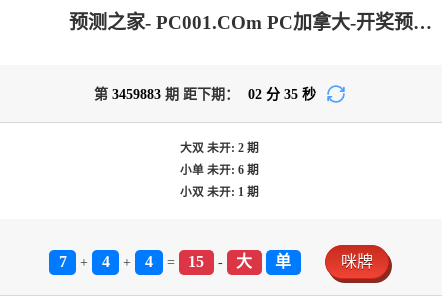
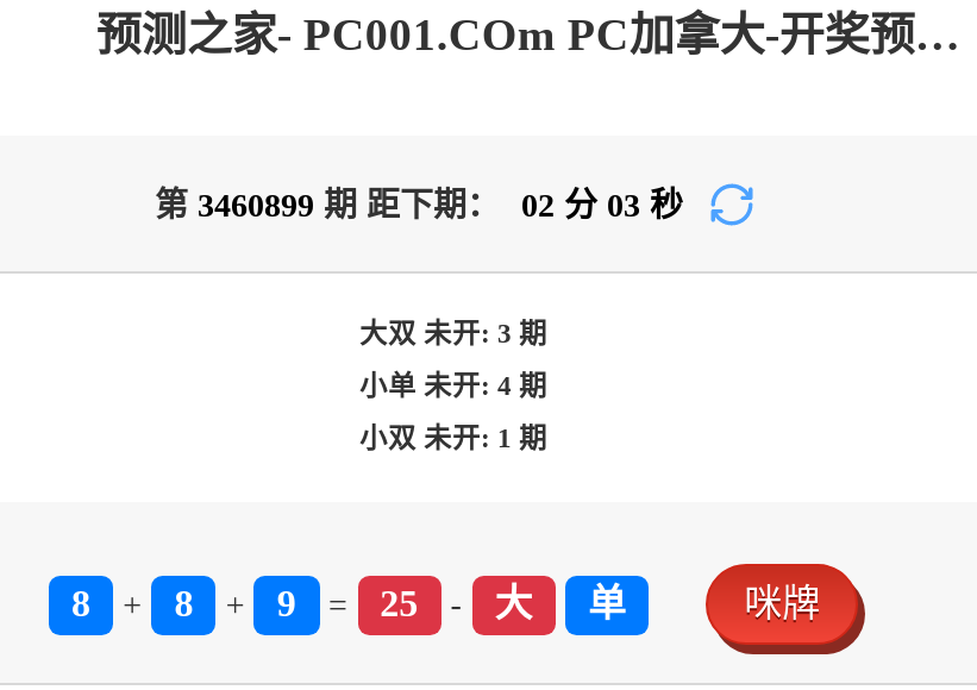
- 第3459883期 距下期： 02分 35秒
+ 第3460899期 距下期： 02分 03秒

- 大双未开: 2期
+ 大双未开: 3期

- 小单未开: 6期
+ 小单未开: 4期

- 7
+ 8

- 4
+ 8

- 4
+ 9

- 15
+ 25
